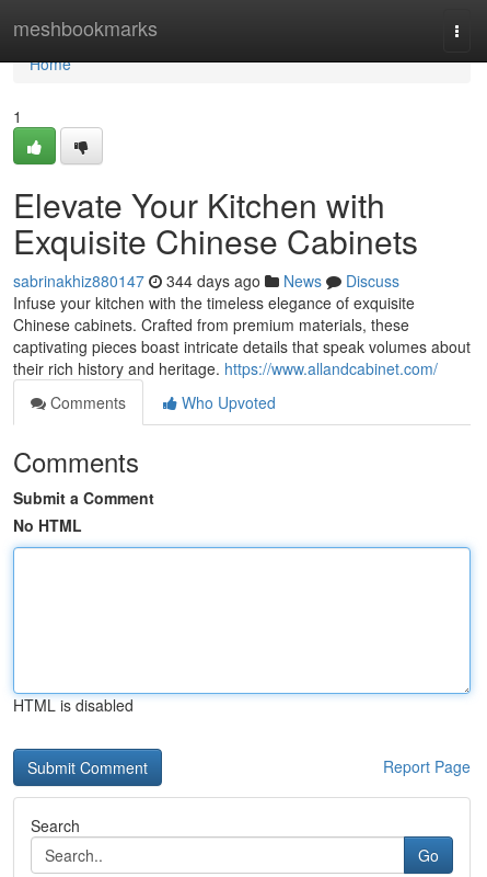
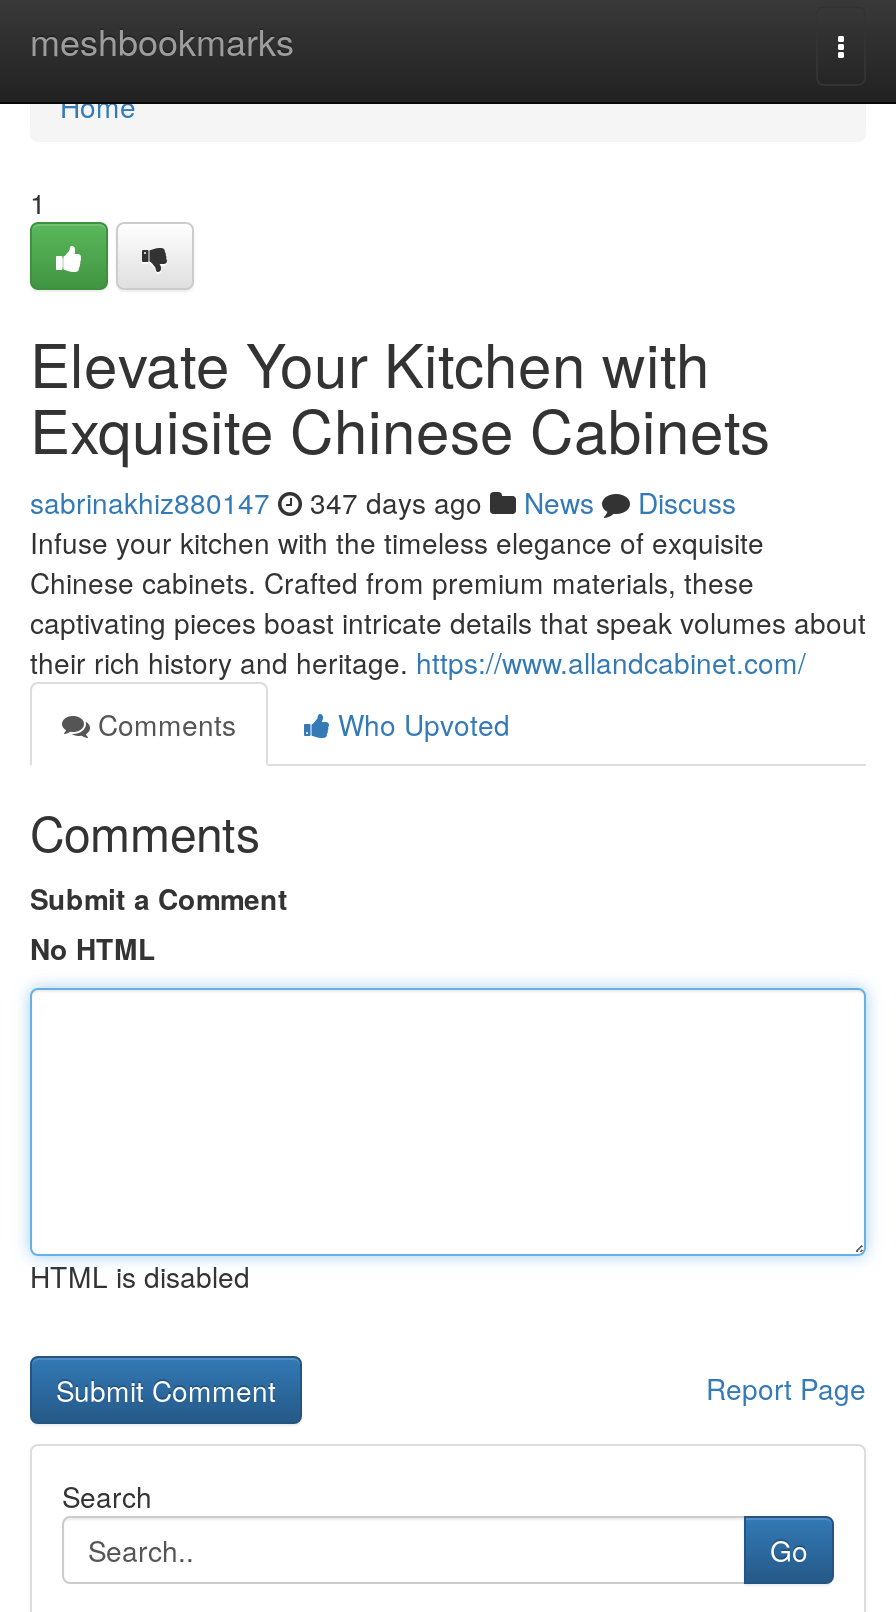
- sabrinakhiz880147 344 days ago News Discuss
+ sabrinakhiz880147 347 days ago News Discuss
